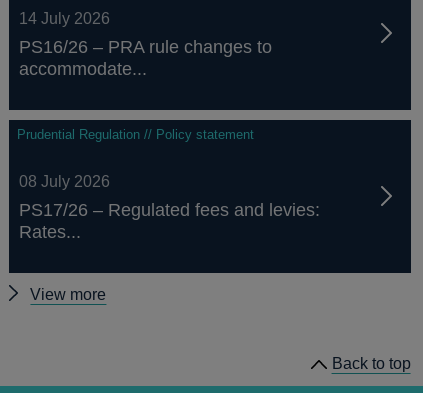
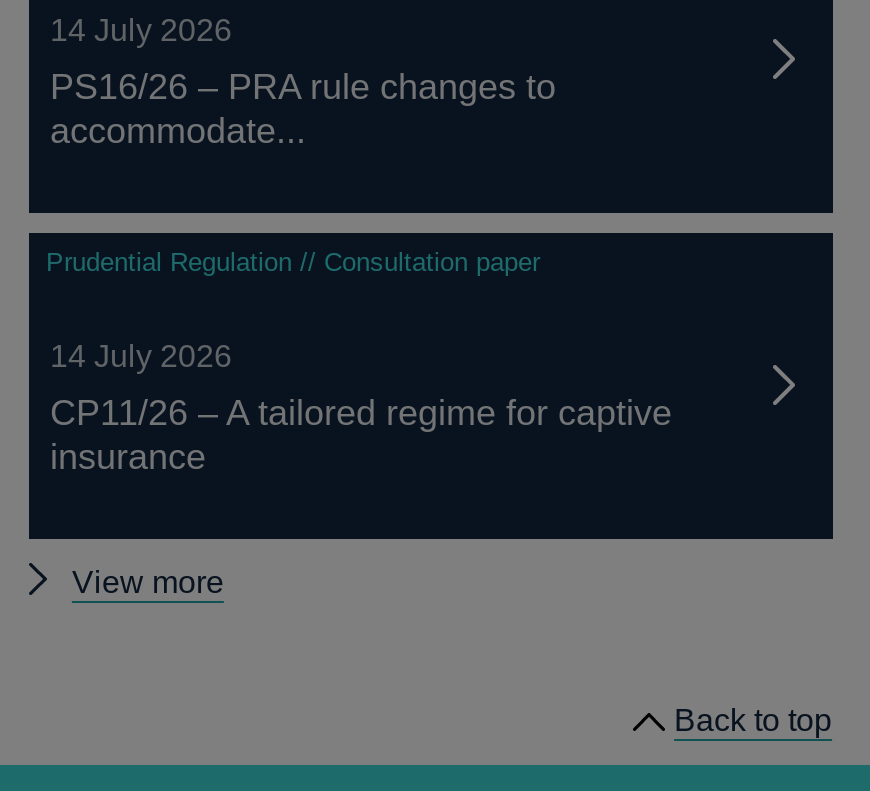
- Prudential Regulation // Policy statement
+ Prudential Regulation // Consultation paper

- 08 July 2026
+ 14 July 2026

- PS17/26 – Regulated fees and levies:
- Rates...
+ CP11/26 – A tailored regime for captive
+ insurance
